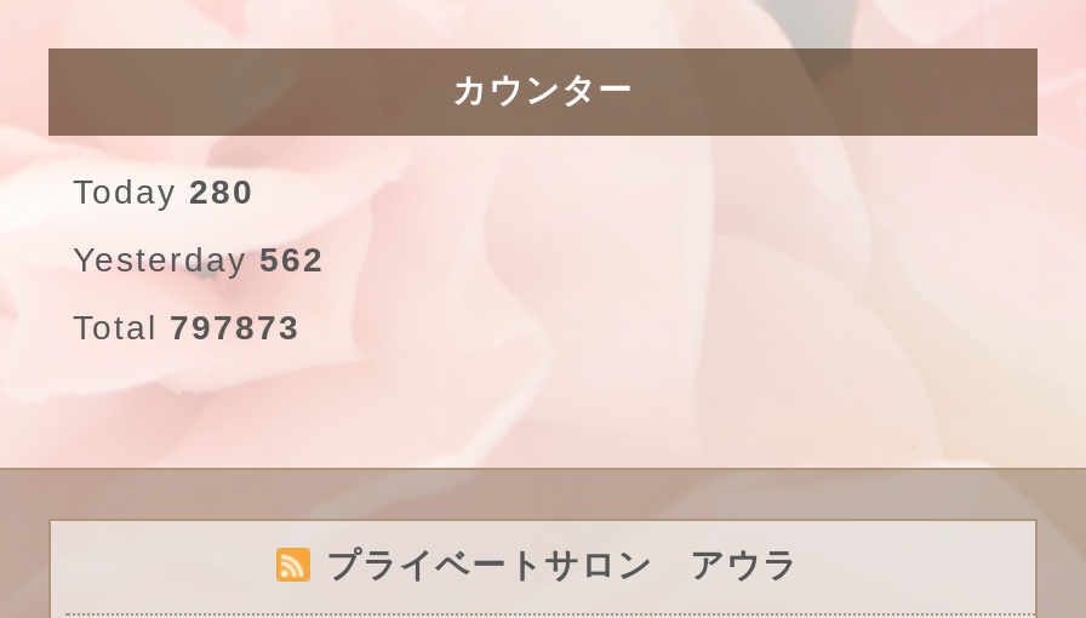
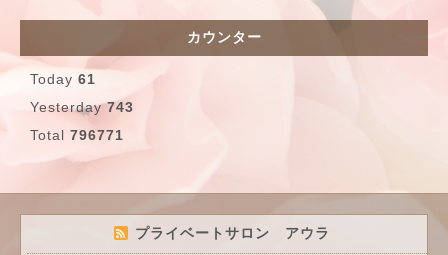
- Today 280
+ Today 61

- Yesterday 562
+ Yesterday 743

- Total 797873
+ Total 796771
